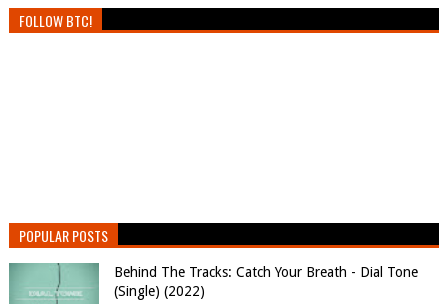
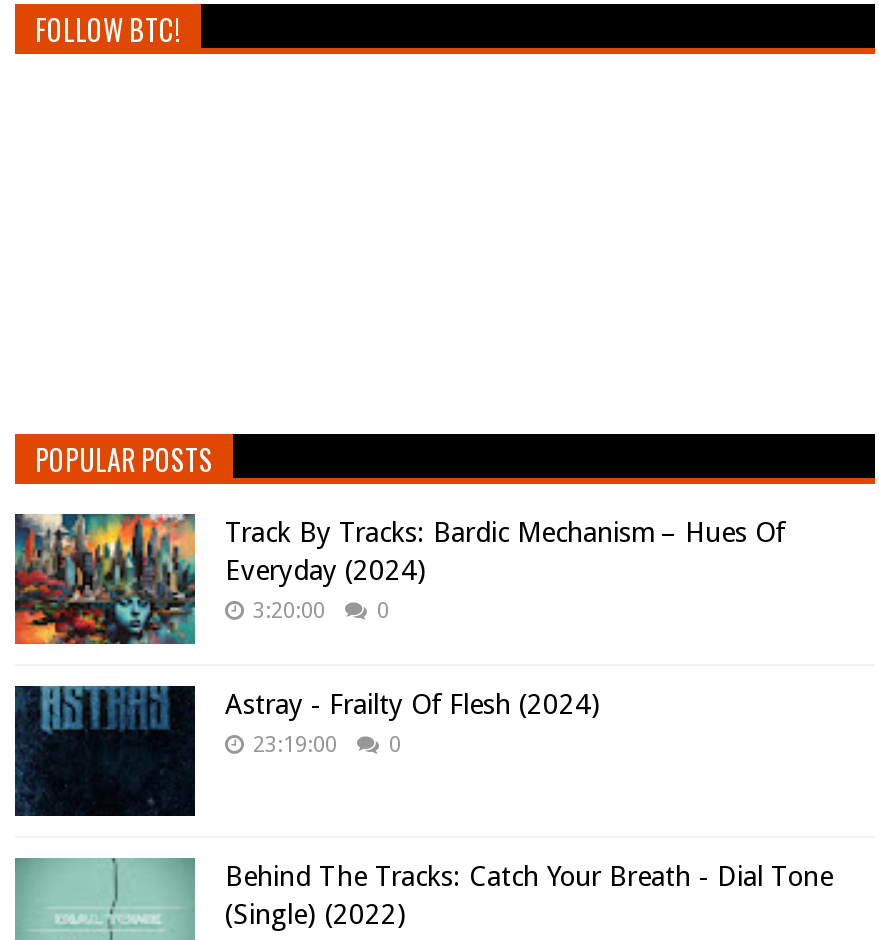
+ [image]
+ Track By Tracks: Bardic Mechanism – Hues Of
+ Everyday (2024)
+ 3:20:00
+ 0
+ Astray - Frailty Of Flesh (2024)
+ 23:19:00
+ 0

+ [image]
